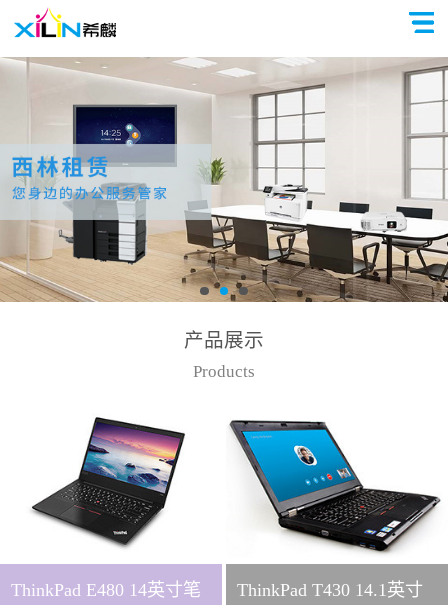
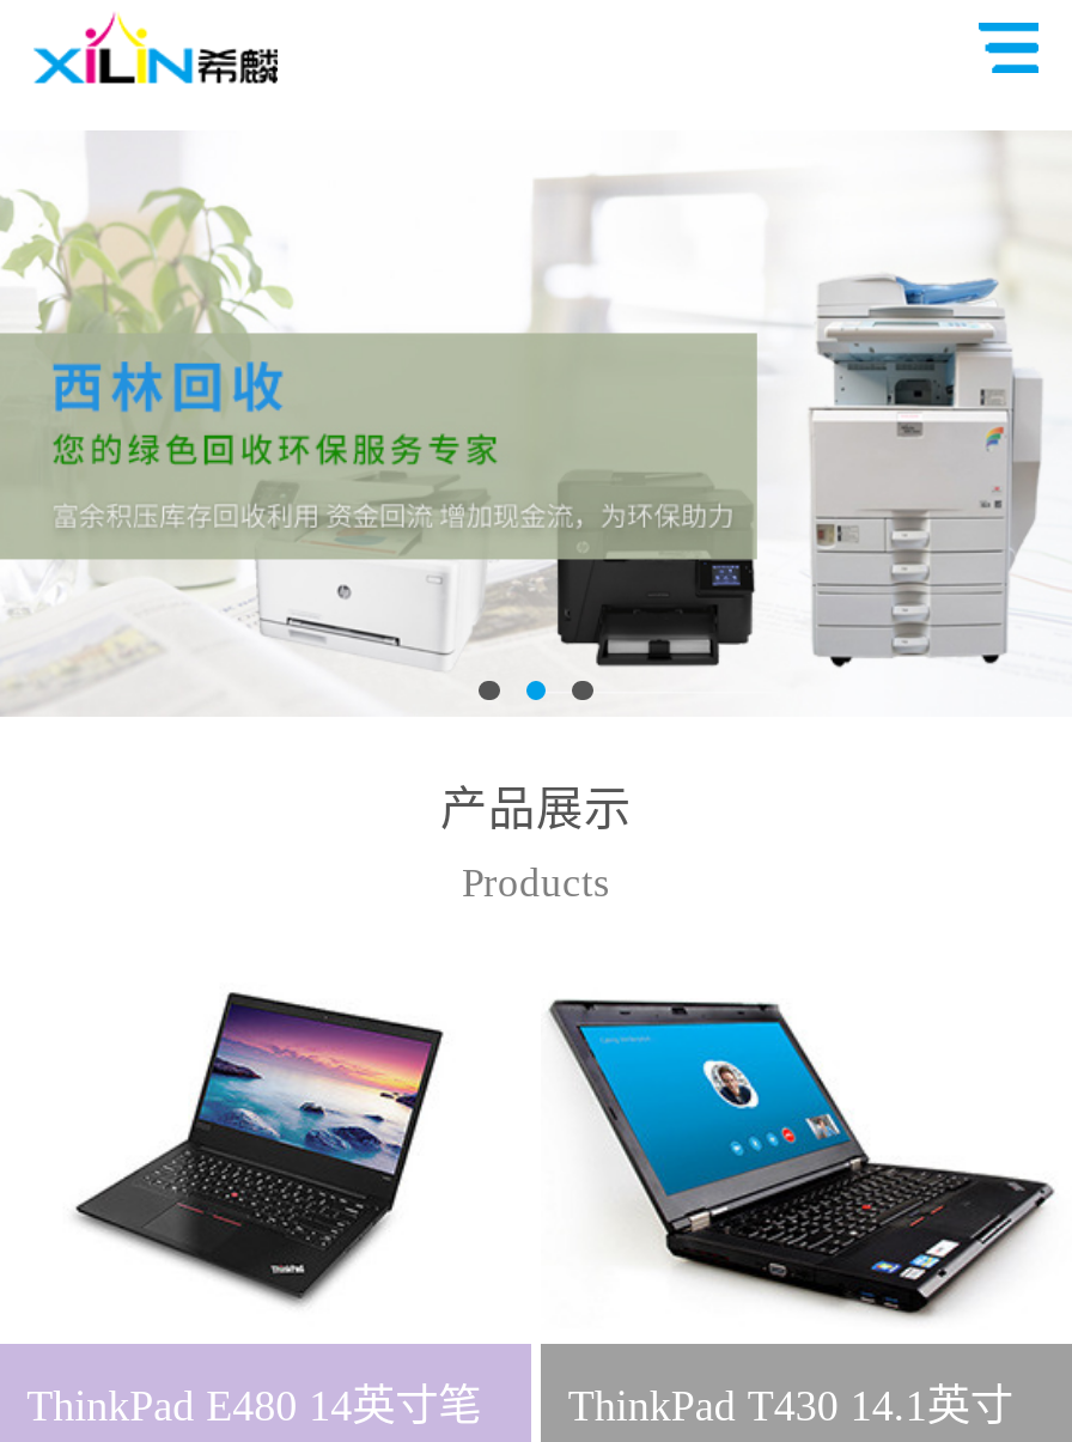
- [image]
+ [image]
